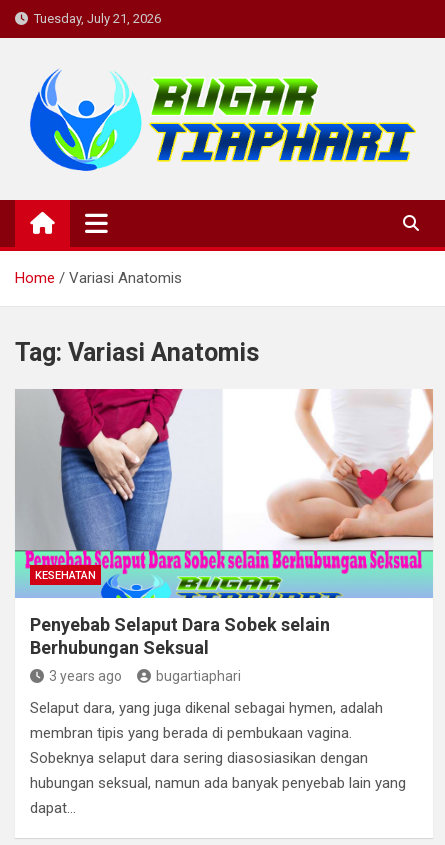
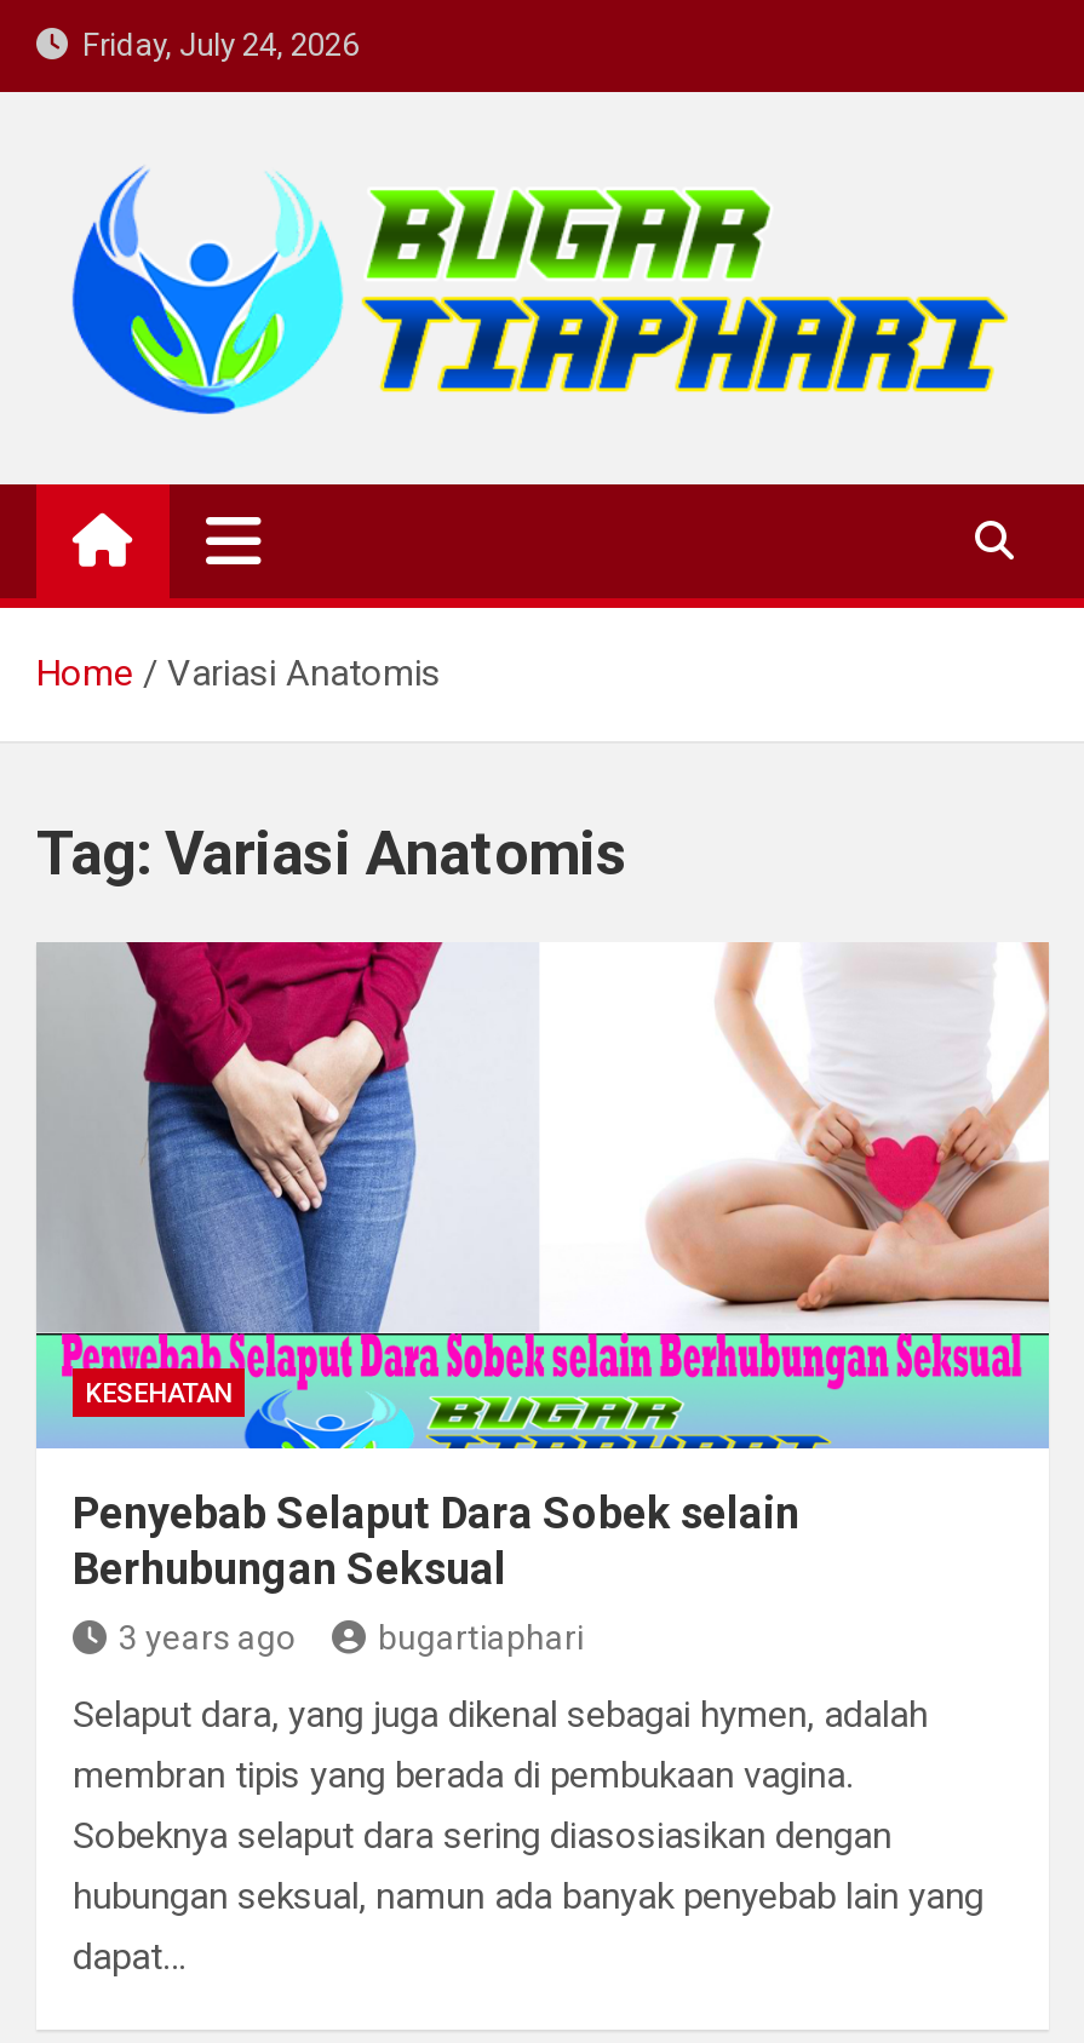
- Tuesday, July 21, 2026
+ Friday, July 24, 2026
